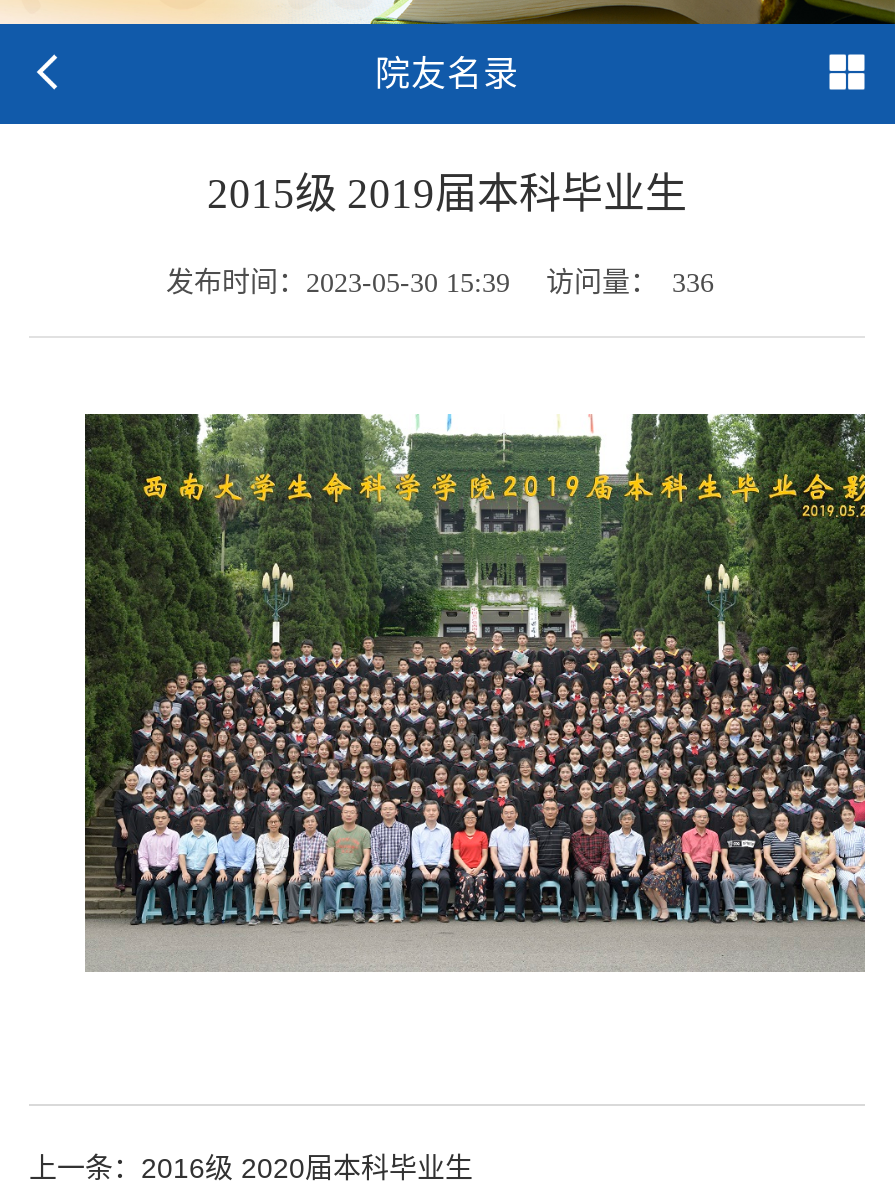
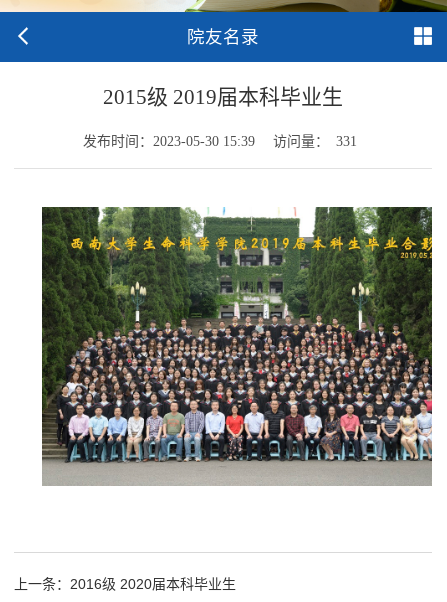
- 发布时间：2023-05-30 15:39 访问量： 336
+ 发布时间：2023-05-30 15:39 访问量： 331
